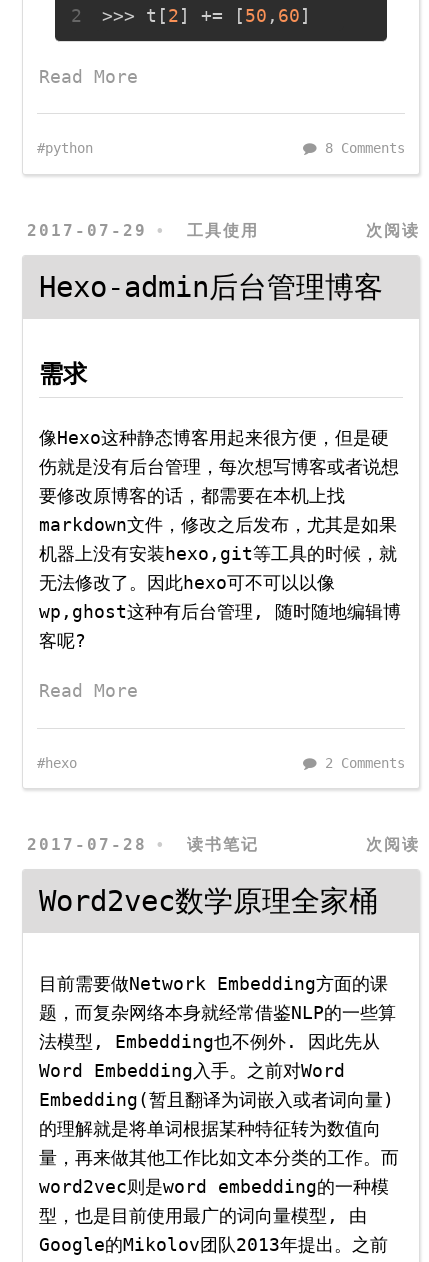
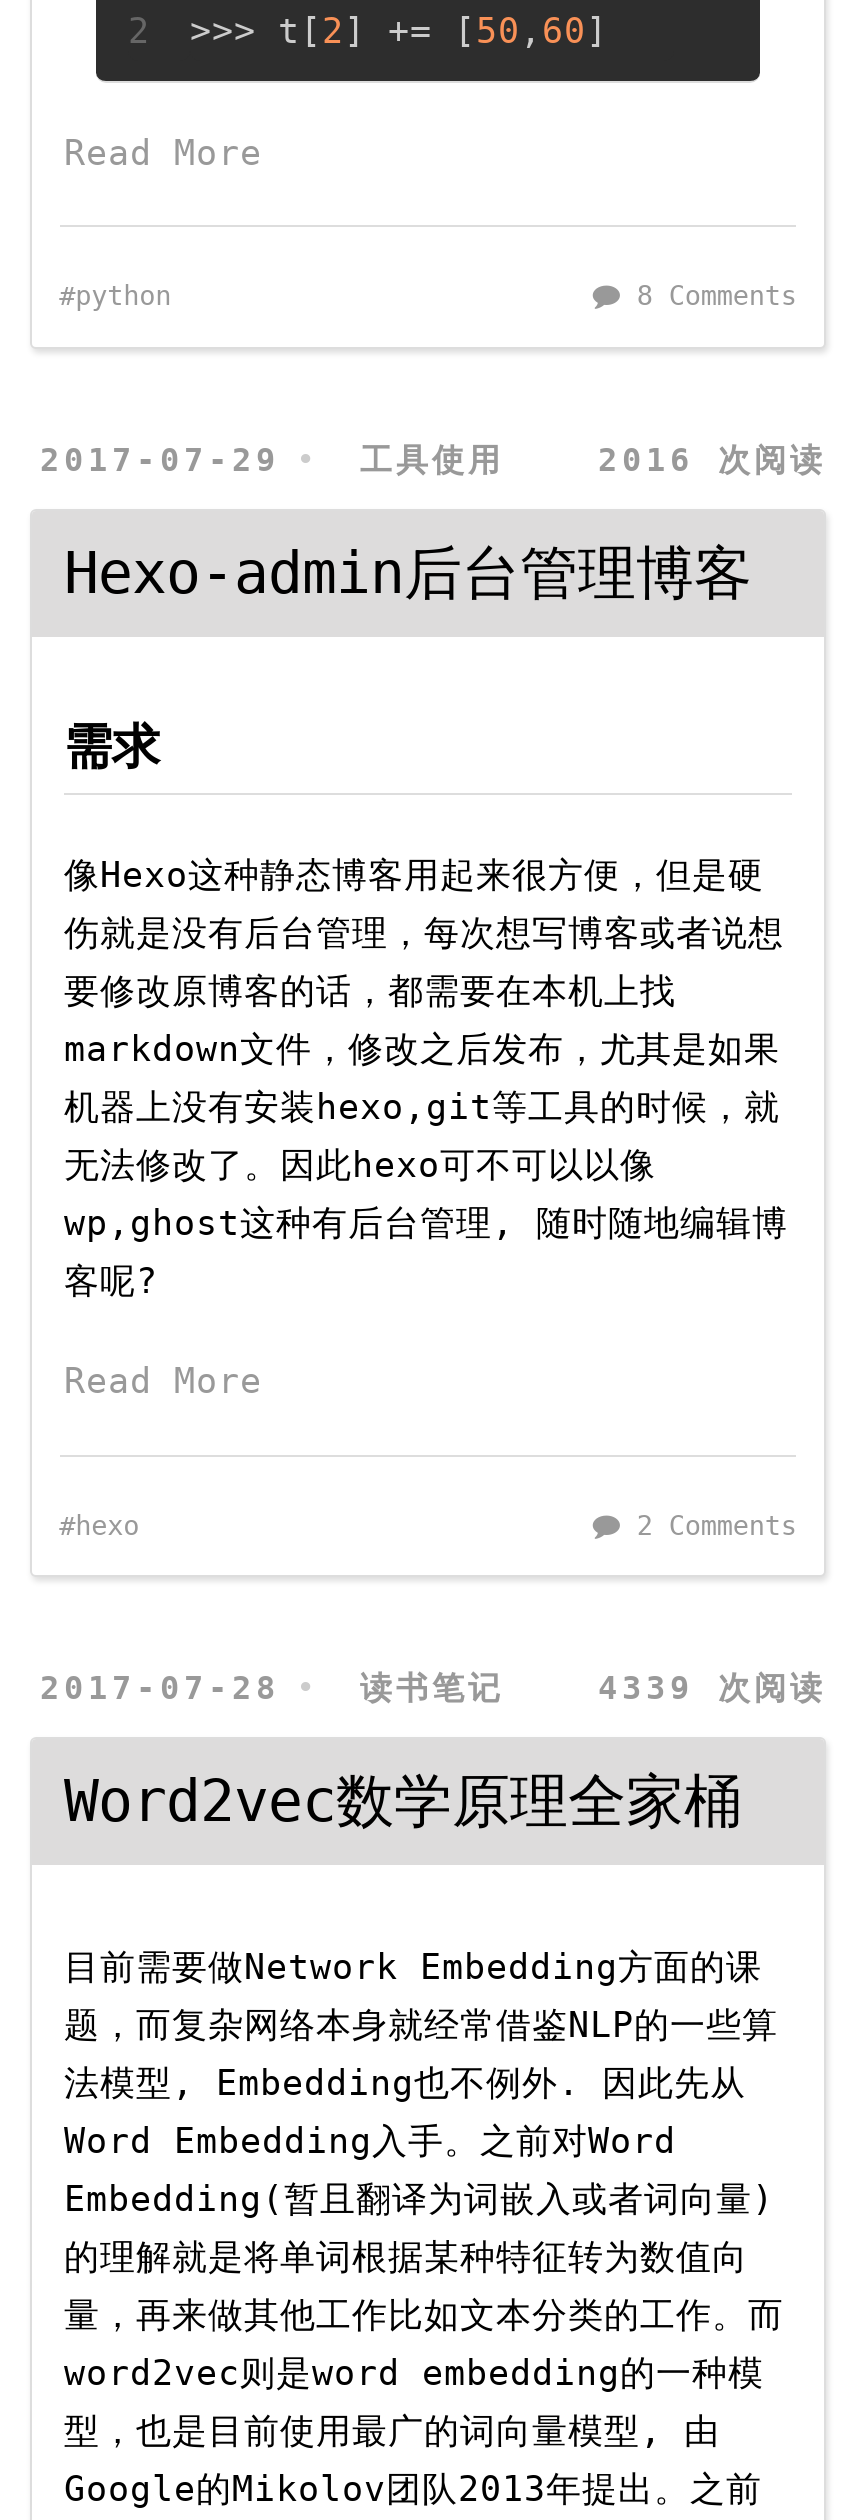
- 次阅读
+ 2016 次阅读

- 次阅读
+ 4339 次阅读
